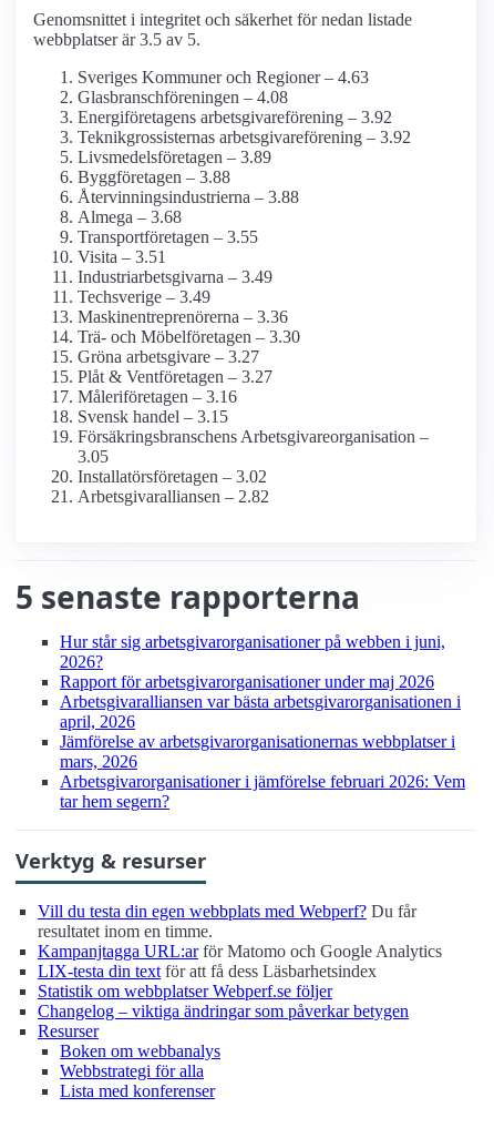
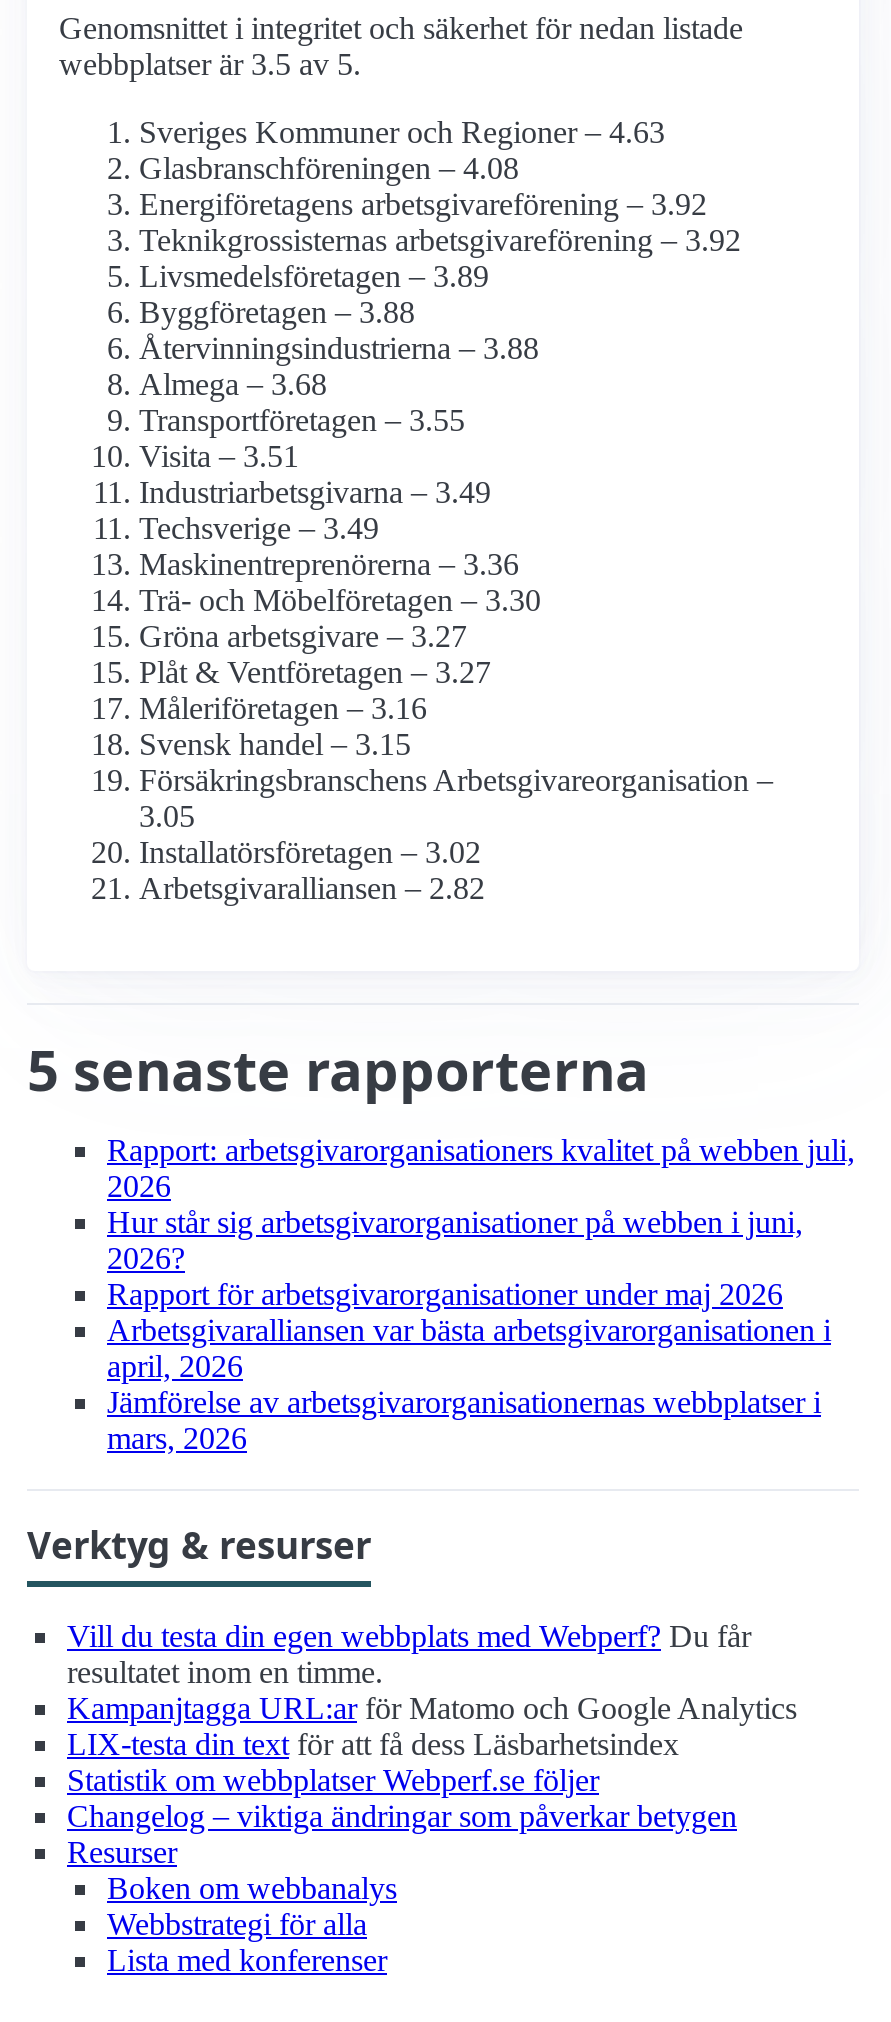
+ Rapport: arbetsgivarorganisationers kvalitet på webben juli,
+ 2026

moved down: Hur står sig arbetsgivarorganisationer på webben i juni, | 2026? | Rapport för arbetsgivarorganisationer under maj 2026 | Arbetsgivaralliansen var bästa arbetsgivarorganisationen i | april, 2026 | Jämförelse av arbetsgivarorganisationernas webbplatser i | mars, 2026

- Arbetsgivarorganisationer i jämförelse februari 2026: Vem
- tar hem segern?
